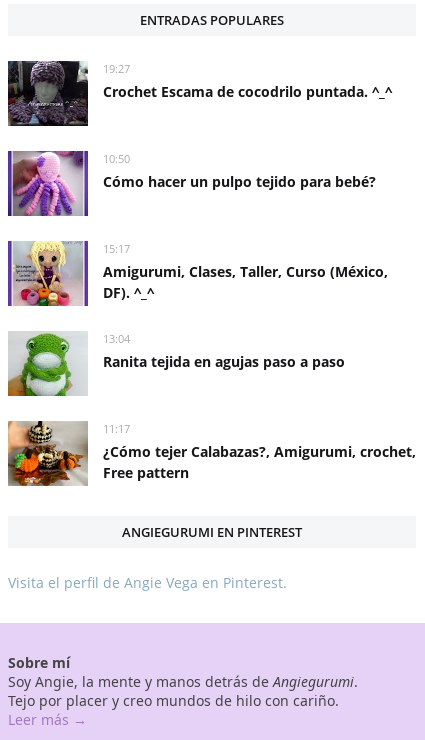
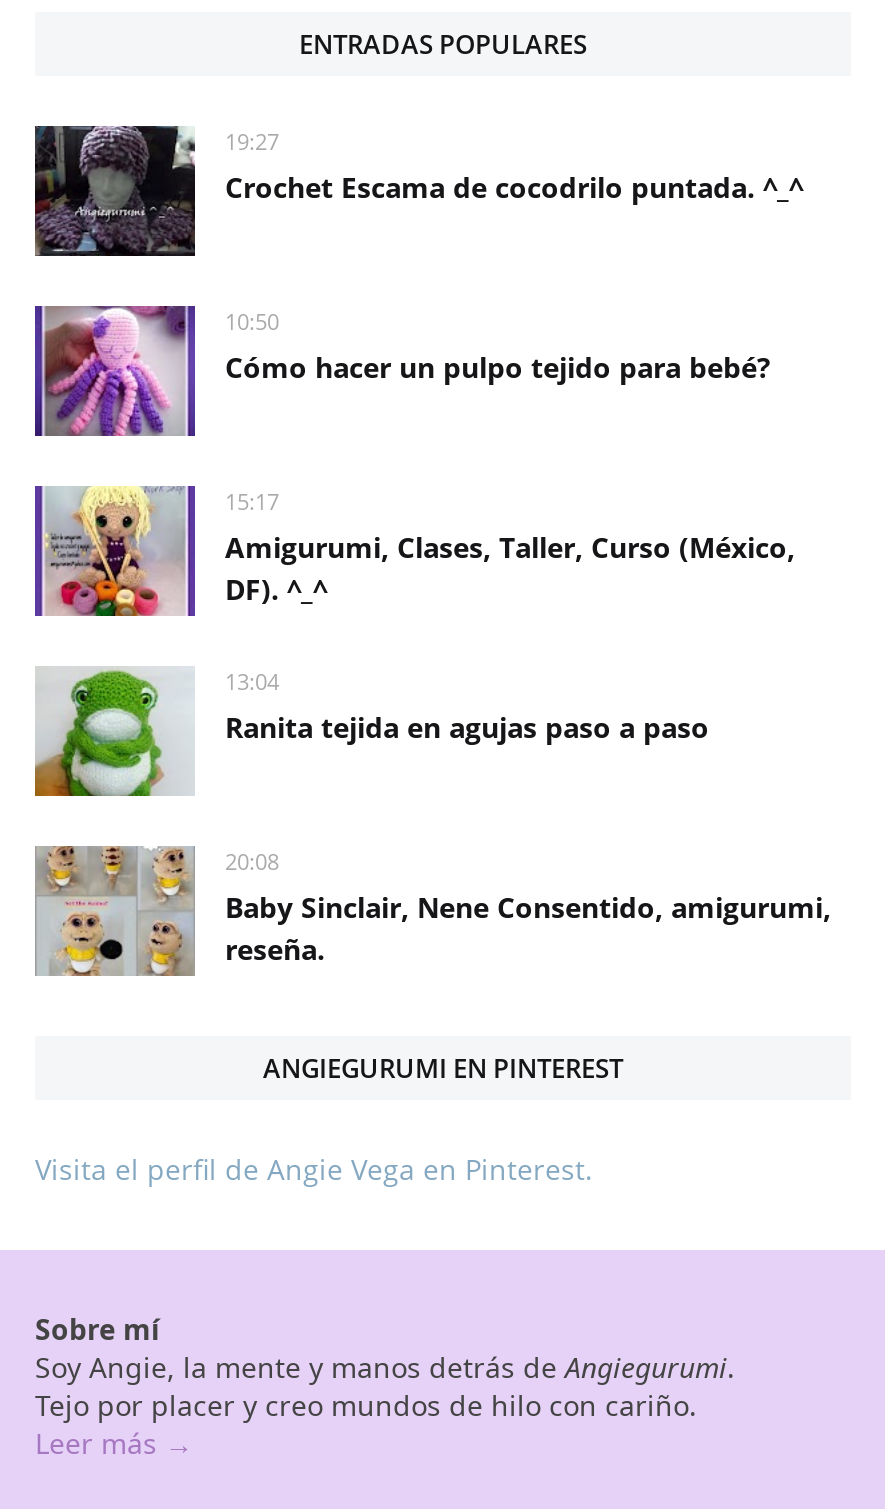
- [image]
- 11:17
- ¿Cómo tejer Calabazas?, Amigurumi, crochet,
- Free pattern
+ [image]
+ 20:08
+ Baby Sinclair, Nene Consentido, amigurumi,
+ reseña.
